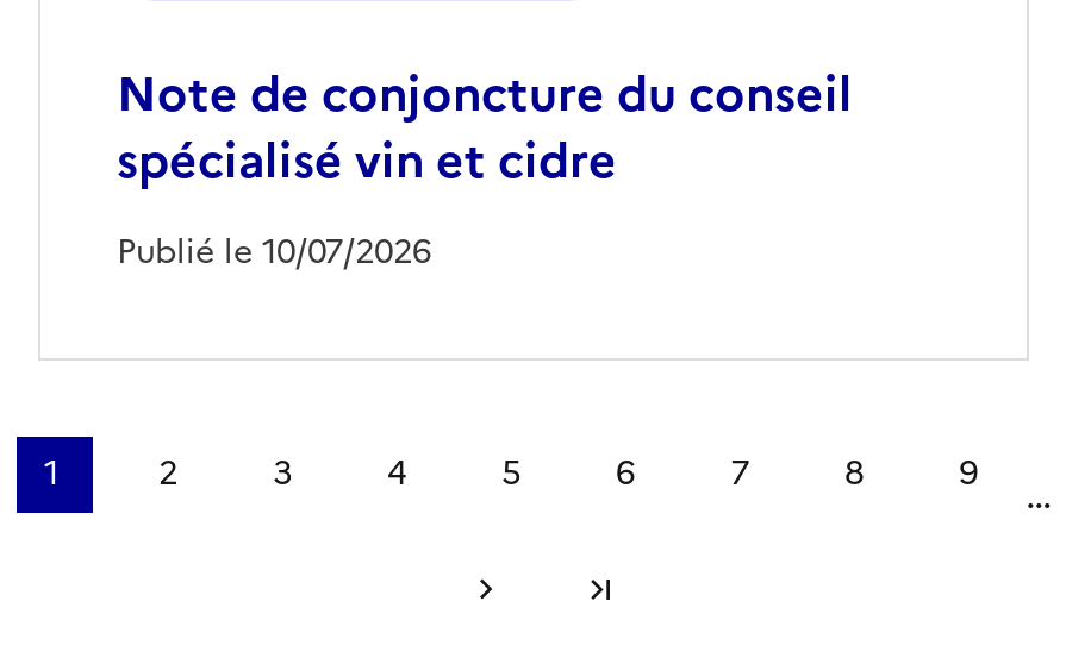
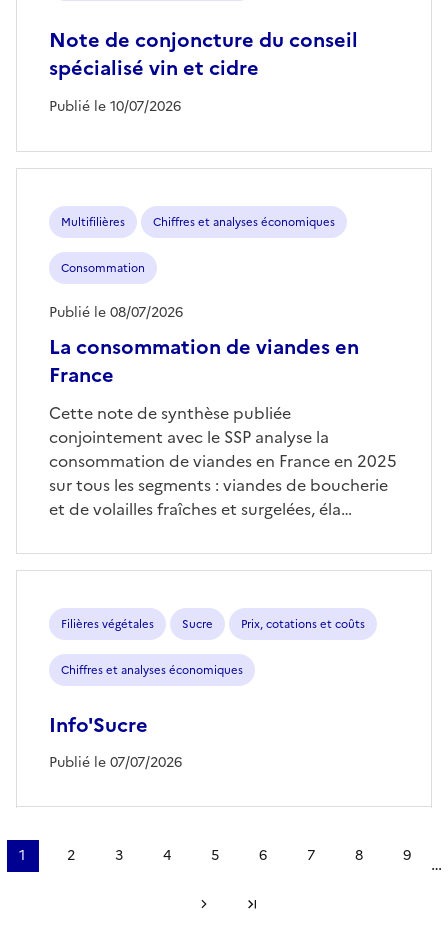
+ Multifilières
+ Chiffres et analyses économiques
+ Consommation
+ La consommation de viandes en
+ France

+ Publié le 08/07/2026

+ Cette note de synthèse publiée
+ conjointement avec le SSP analyse la
+ consommation de viandes en France en 2025
+ sur tous les segments : viandes de boucherie
+ et de volailles fraîches et surgelées, éla…

+ Filières végétales
+ Sucre
+ Prix, cotations et coûts
+ Chiffres et analyses économiques
+ Info'Sucre
+ Publié le 07/07/2026
